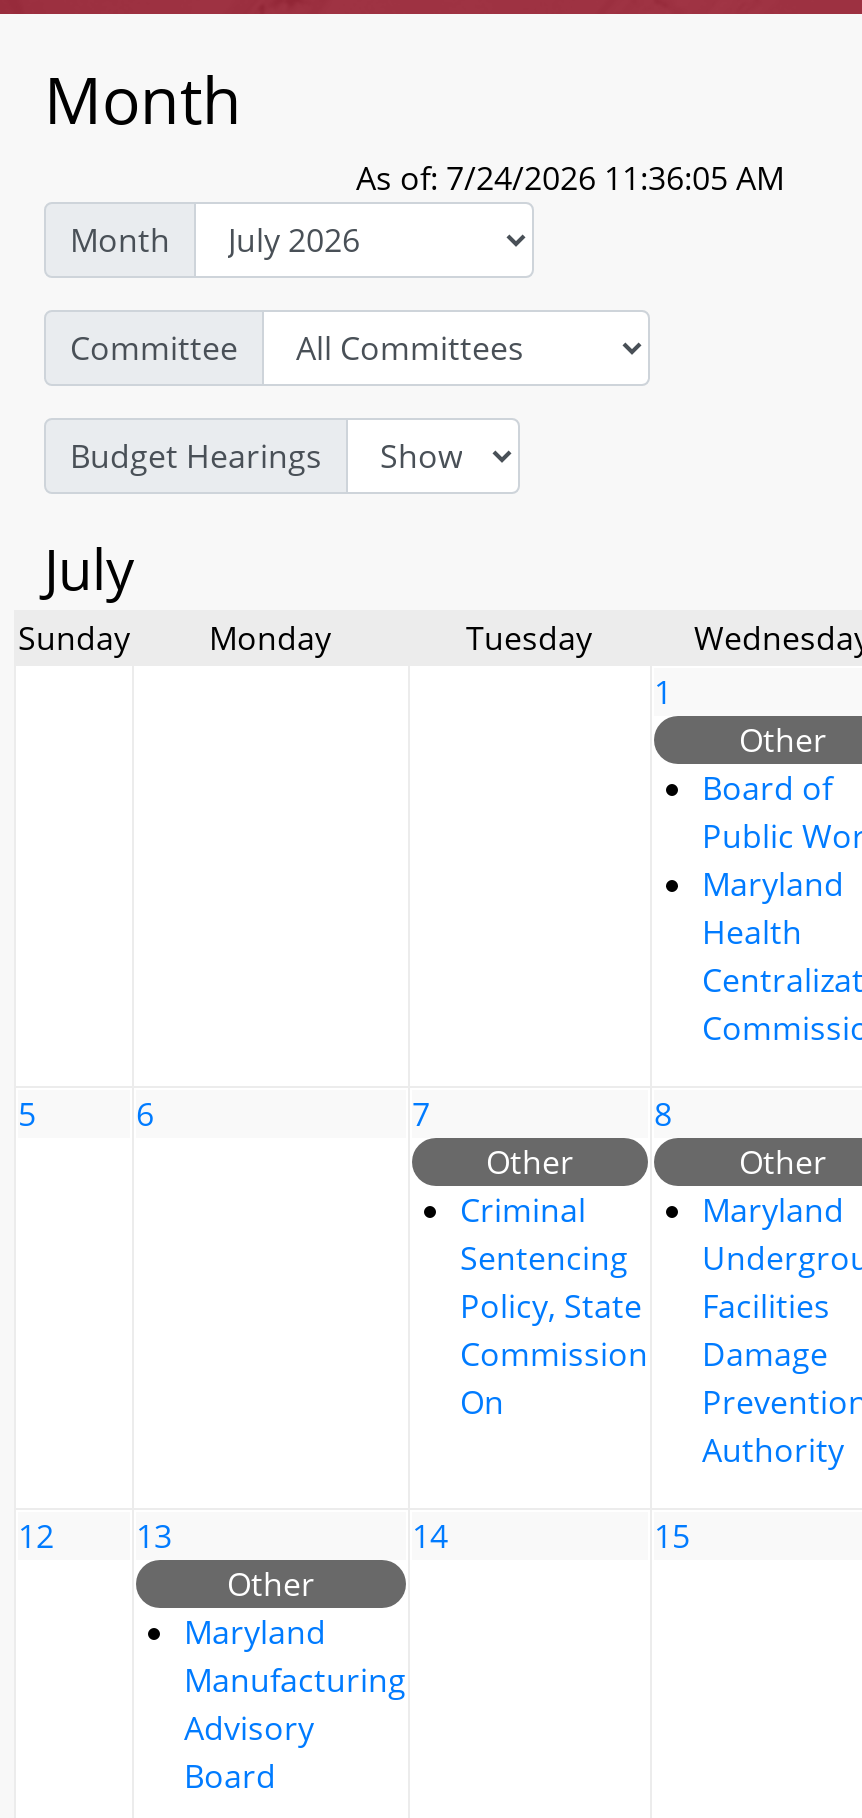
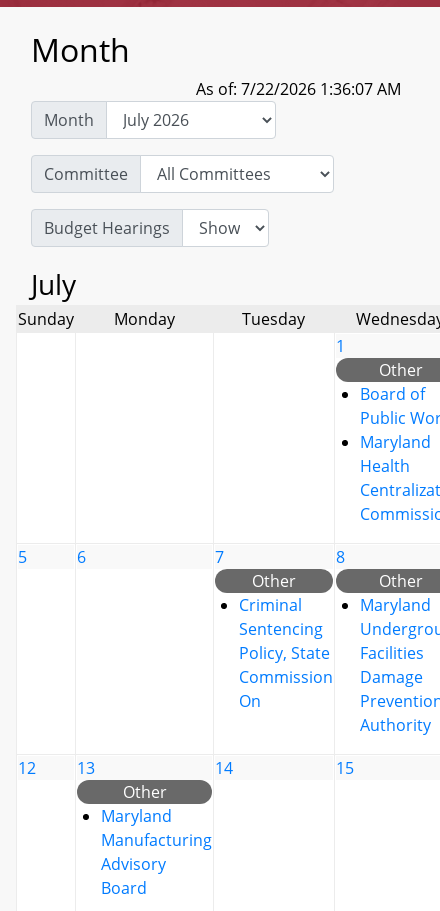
- As of: 7/24/2026 11:36:05 AM
+ As of: 7/22/2026 1:36:07 AM
